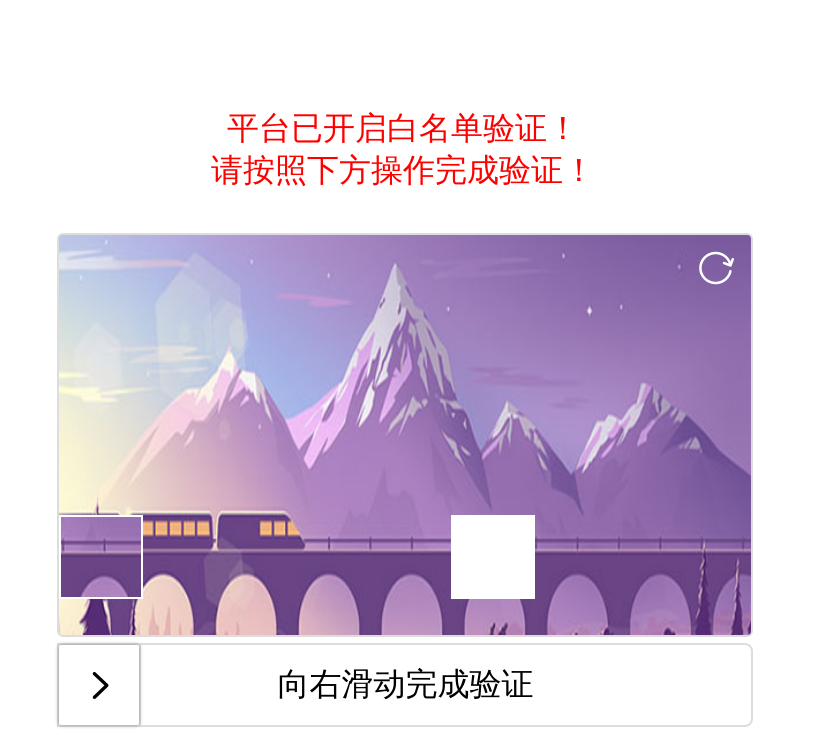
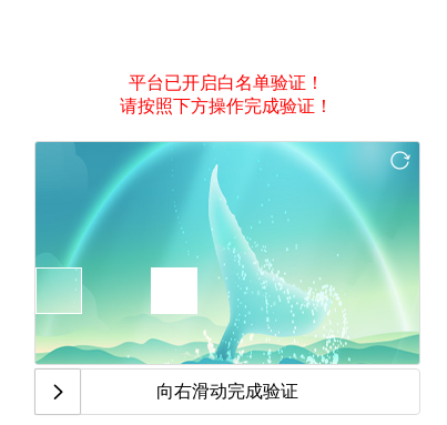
- [image]
+ [image]
